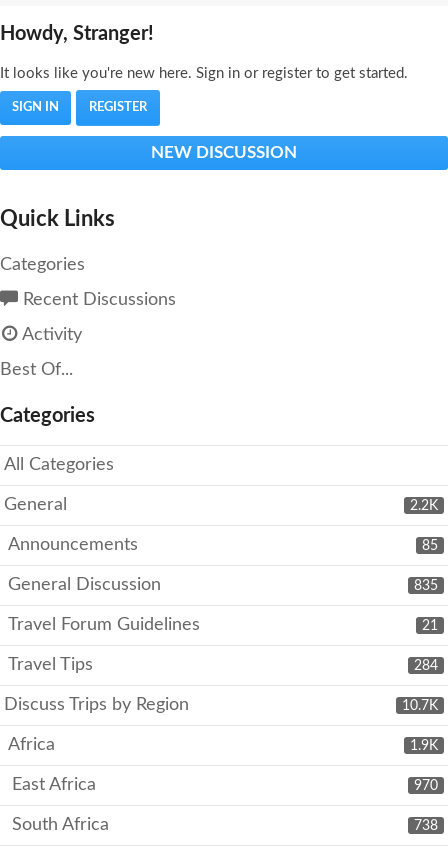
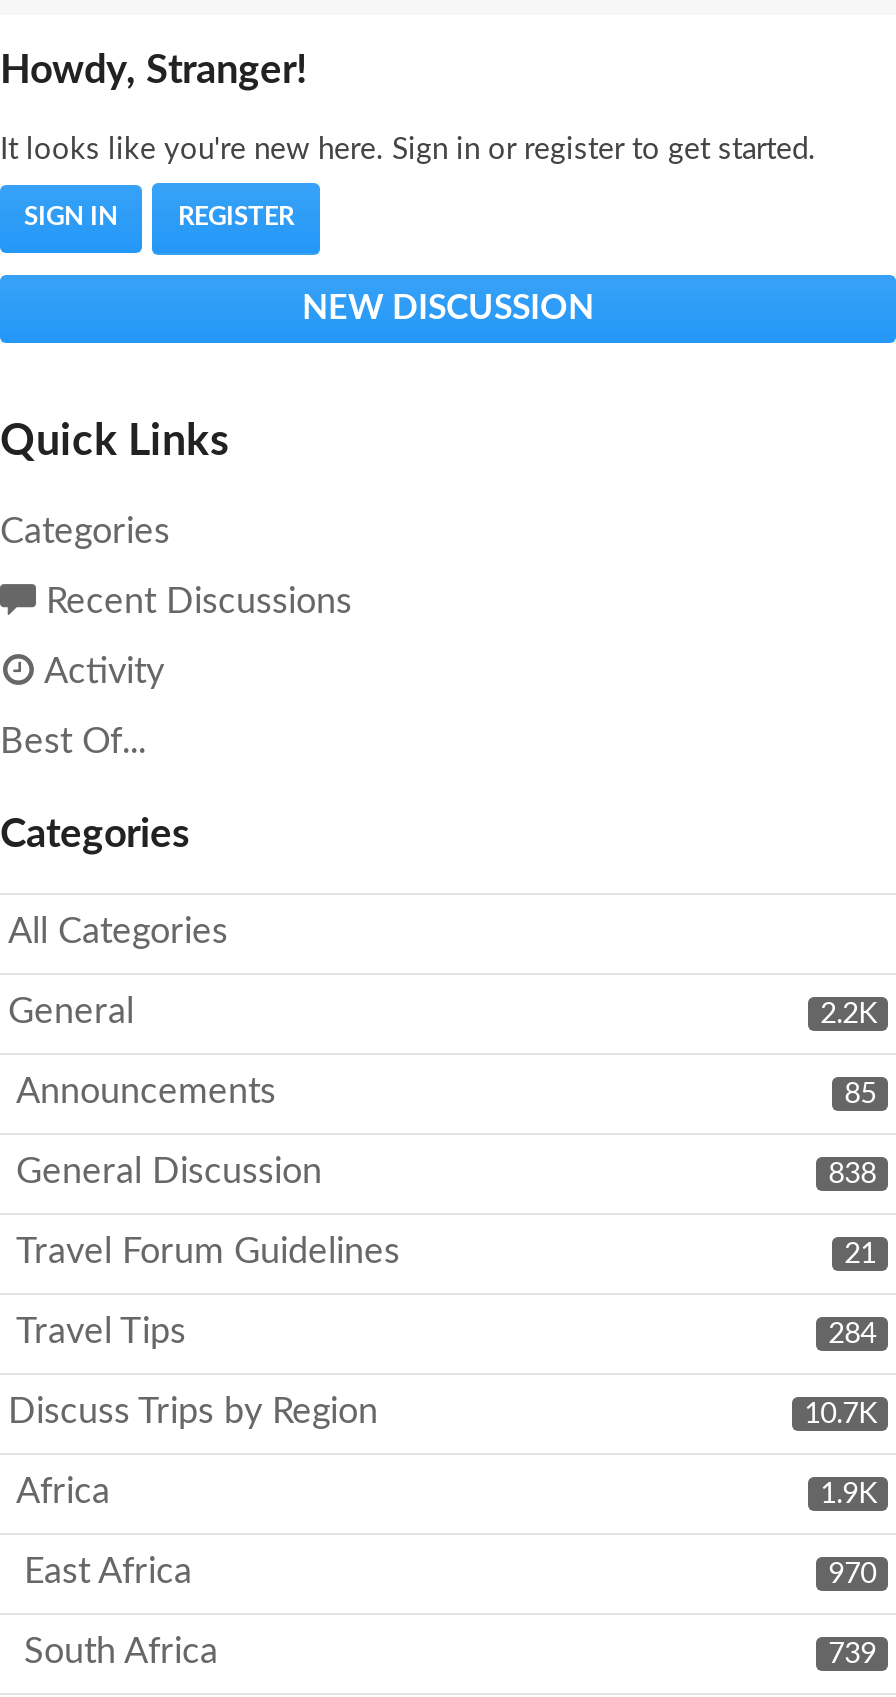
- 835
+ 838

- 738
+ 739
